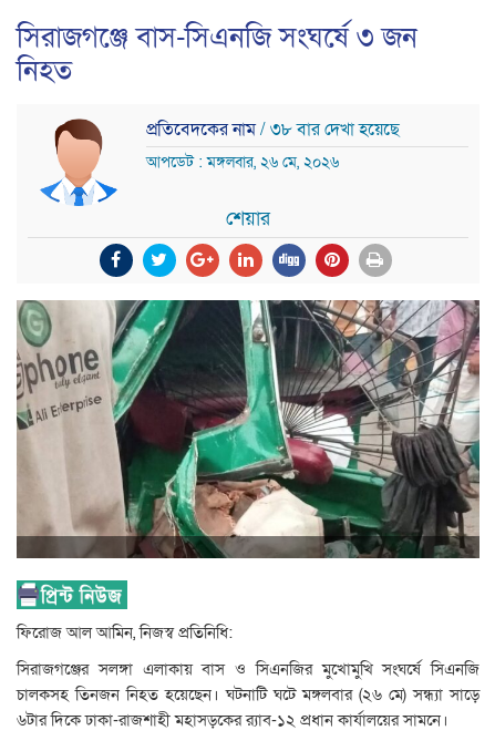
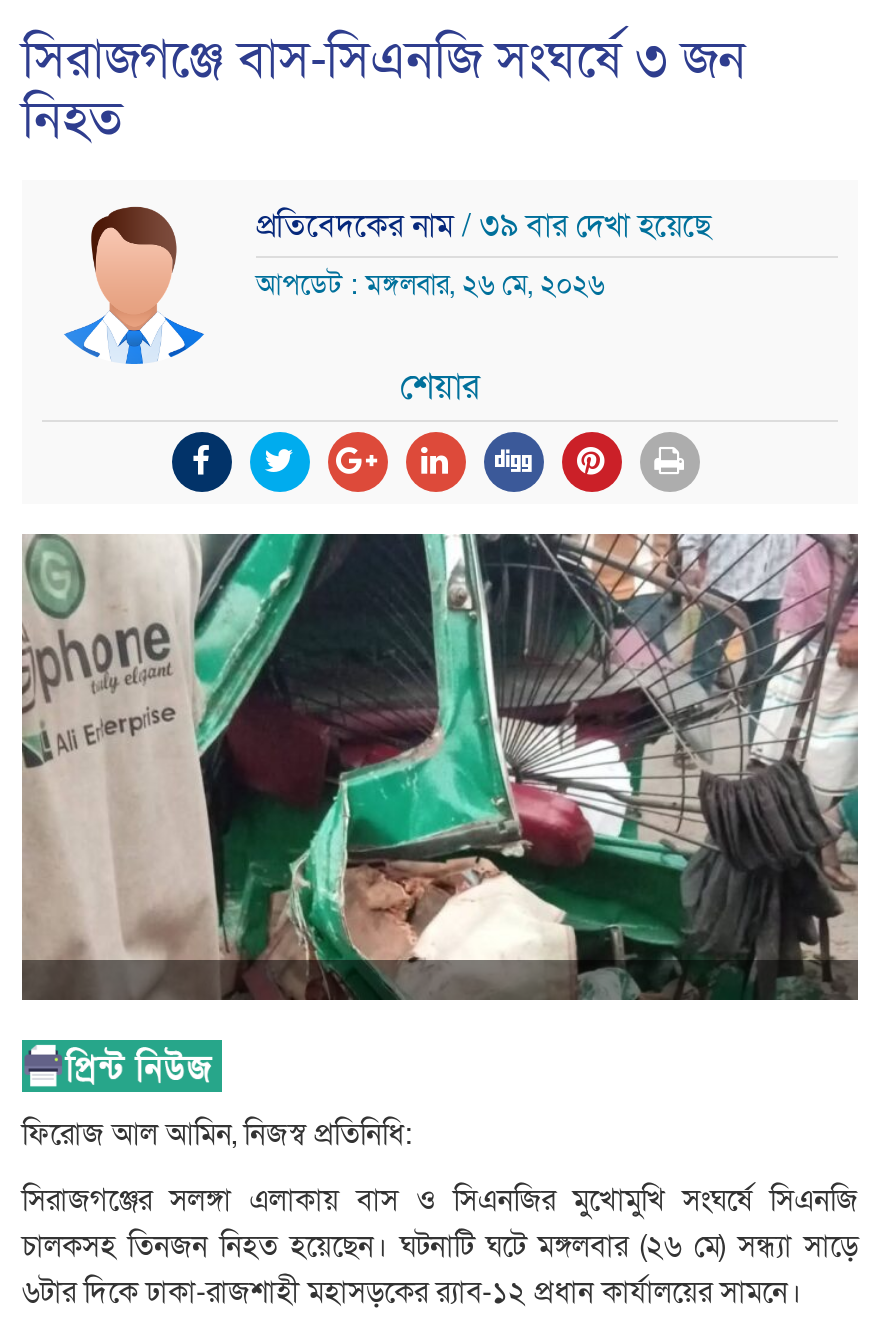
- প্রতিবেদকের নাম / ৩৮ বার দেখা হয়েছে
+ প্রতিবেদকের নাম / ৩৯ বার দেখা হয়েছে
